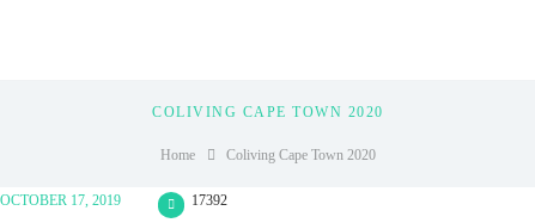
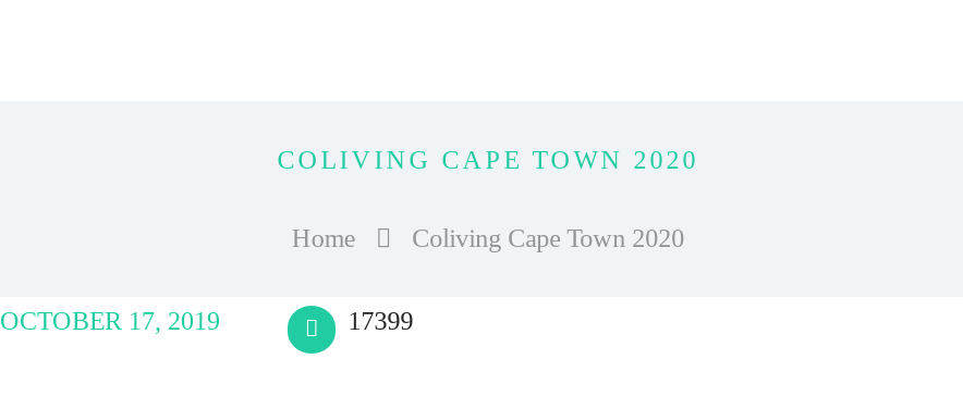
- 17392
+ 17399
